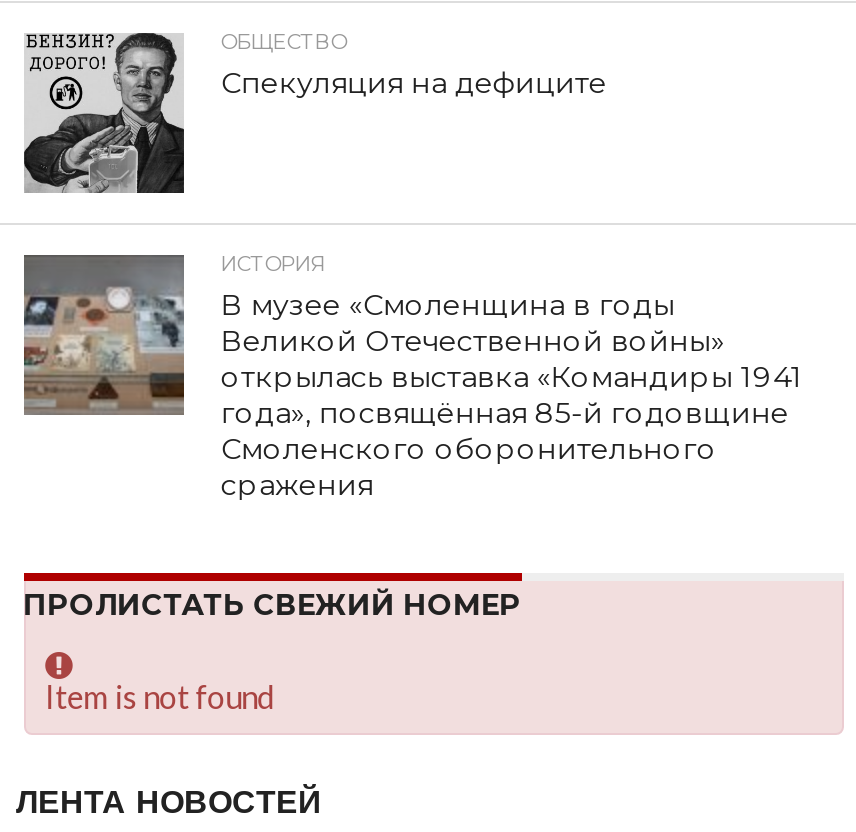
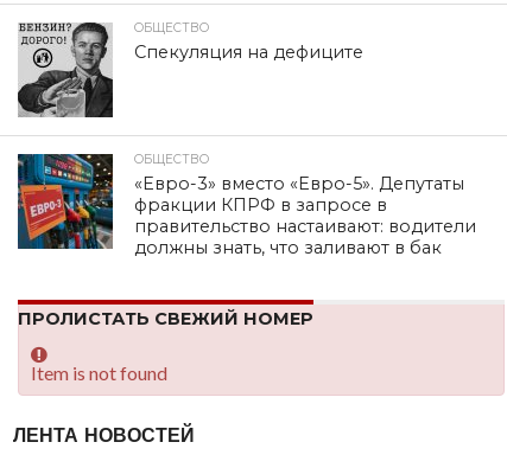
- [image]
- ИСТОРИЯ
- В музее «Смоленщина в годы
- Великой Отечественной войны»
- открылась выставка «Командиры 1941
- года», посвящённая 85-й годовщине
- Смоленского оборонительного
- сражения
+ [image]
+ ОБЩЕСТВО
+ «Евро-3» вместо «Евро-5». Депутаты
+ фракции КПРФ в запросе в
+ правительство настаивают: водители
+ должны знать, что заливают в бак
